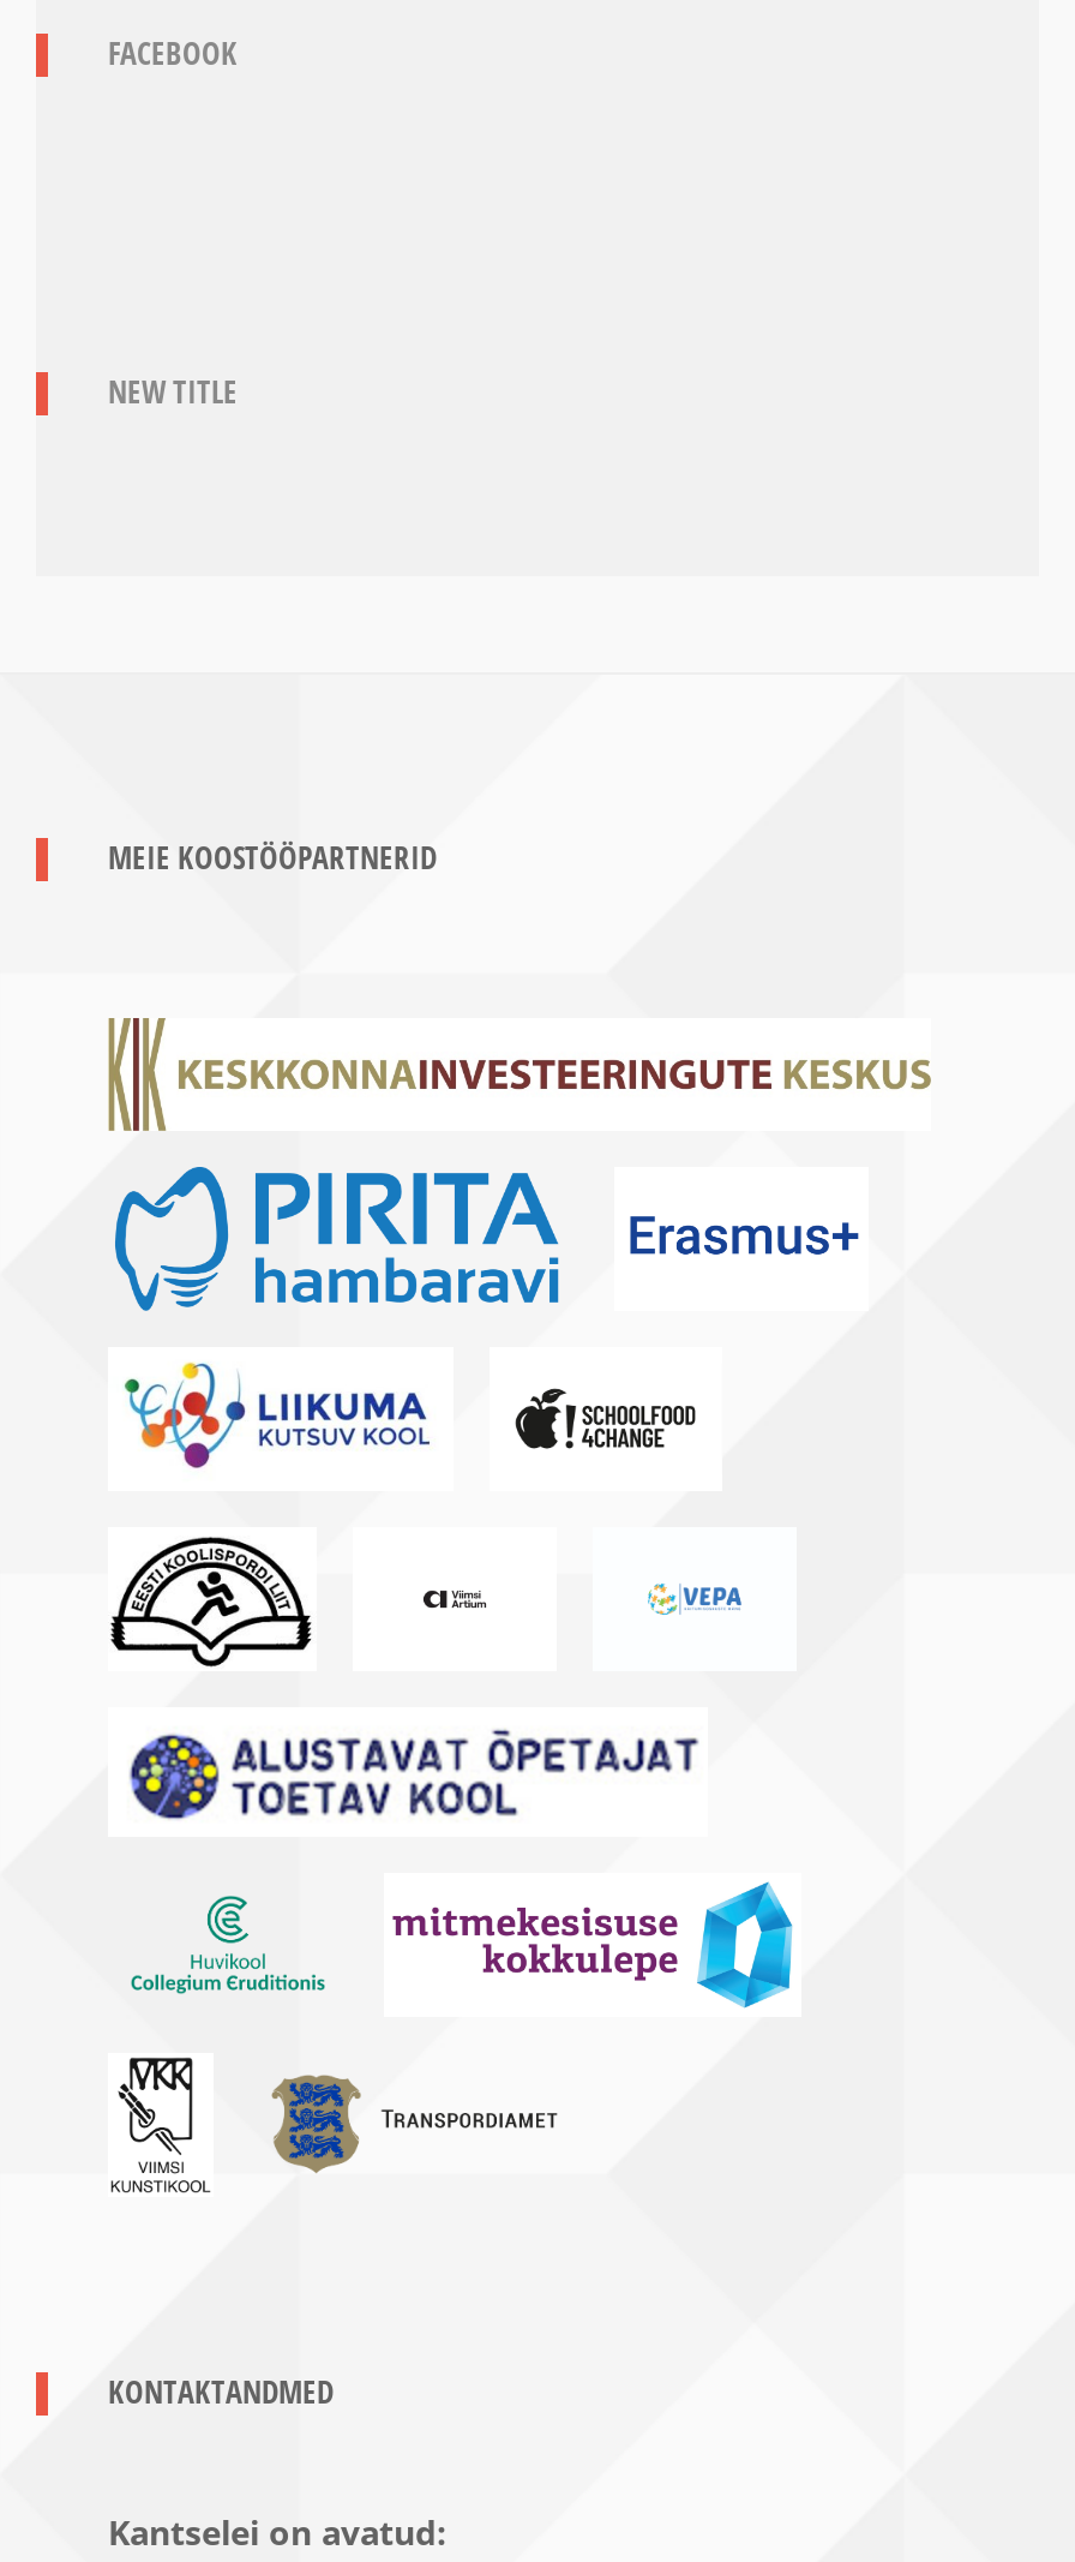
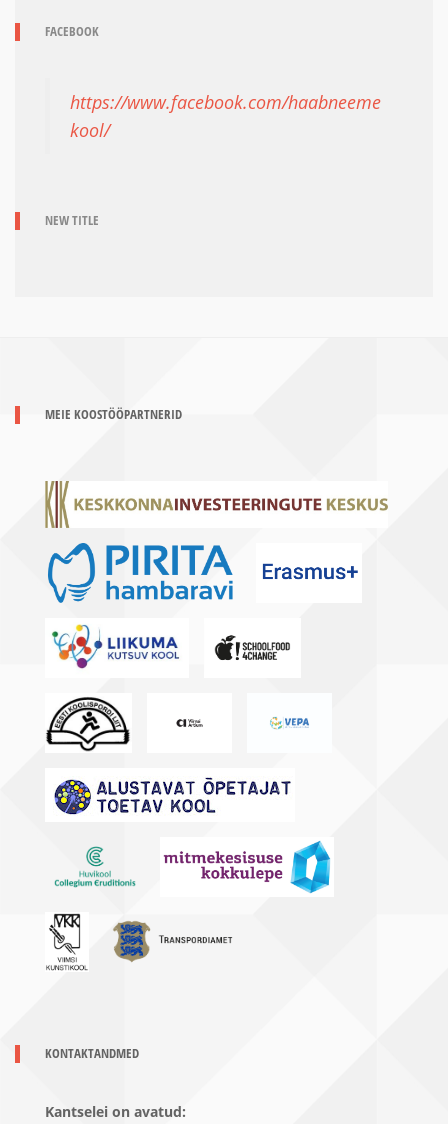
+ https://www.facebook.com/haabneeme
+ kool/
